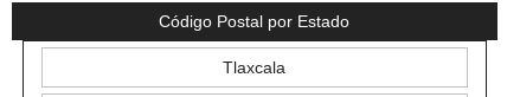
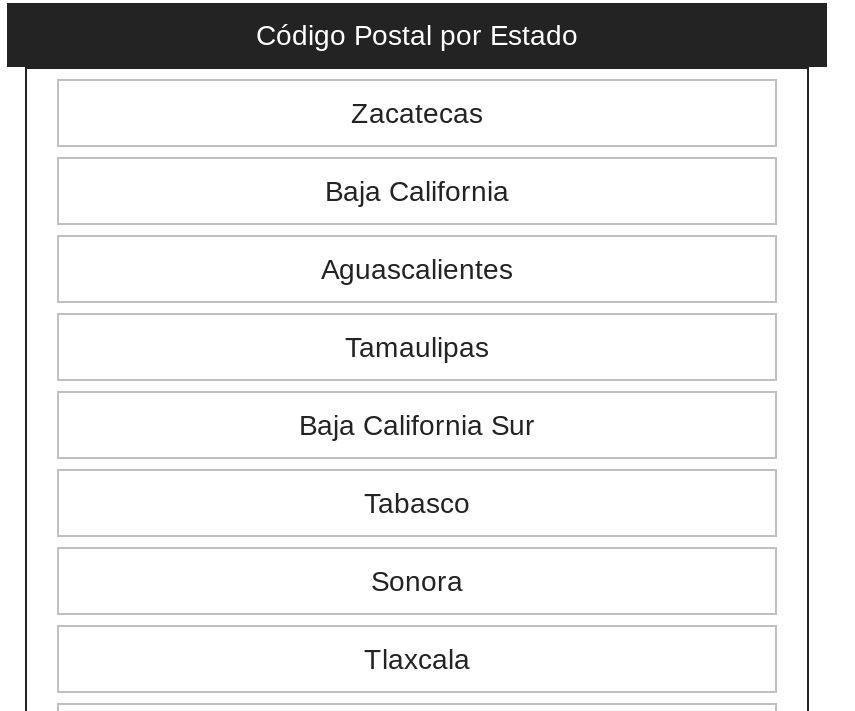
+ Zacatecas
+ Baja California
+ Aguascalientes
+ Tamaulipas
+ Baja California Sur
+ Tabasco
+ Sonora
